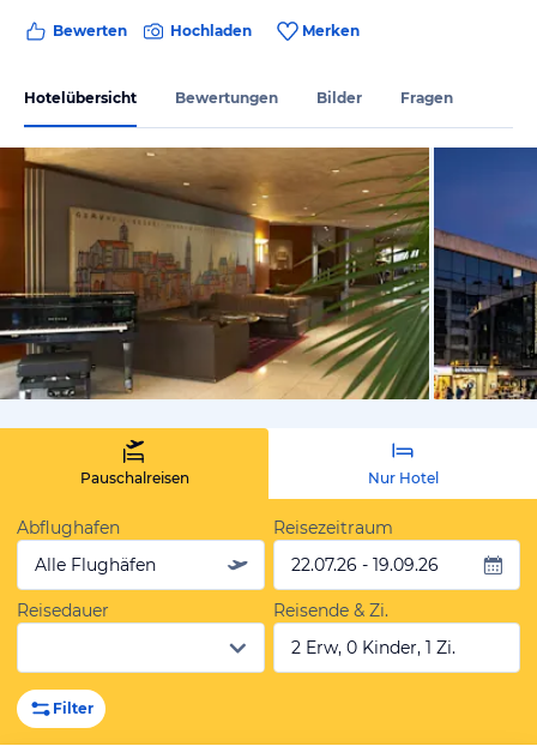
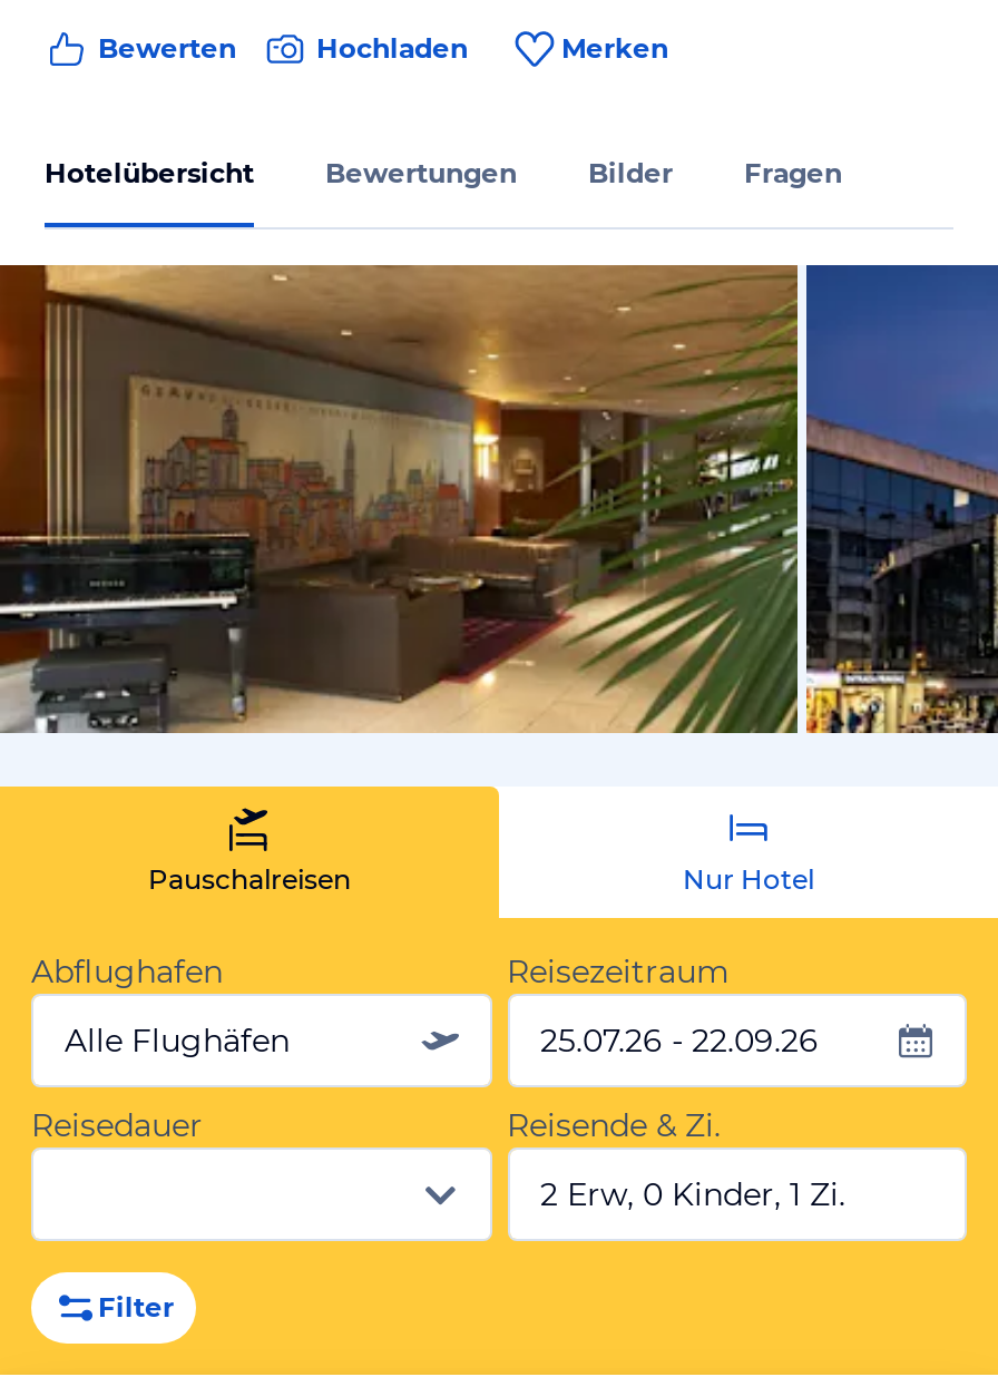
- 22.07.26 - 19.09.26
+ 25.07.26 - 22.09.26
